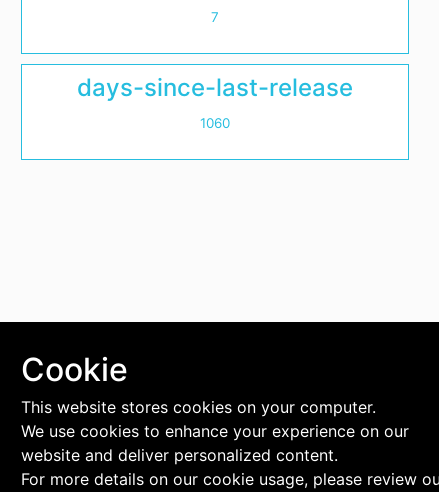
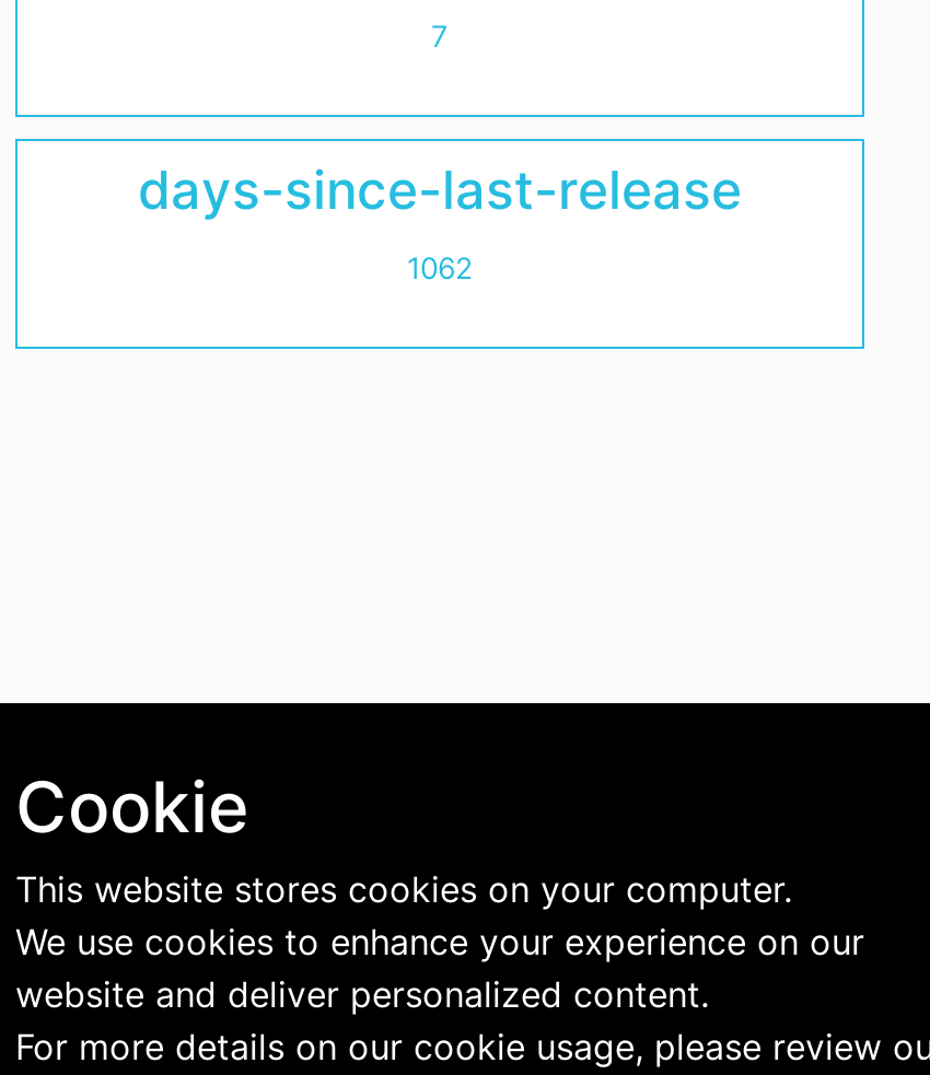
- 1060
+ 1062
